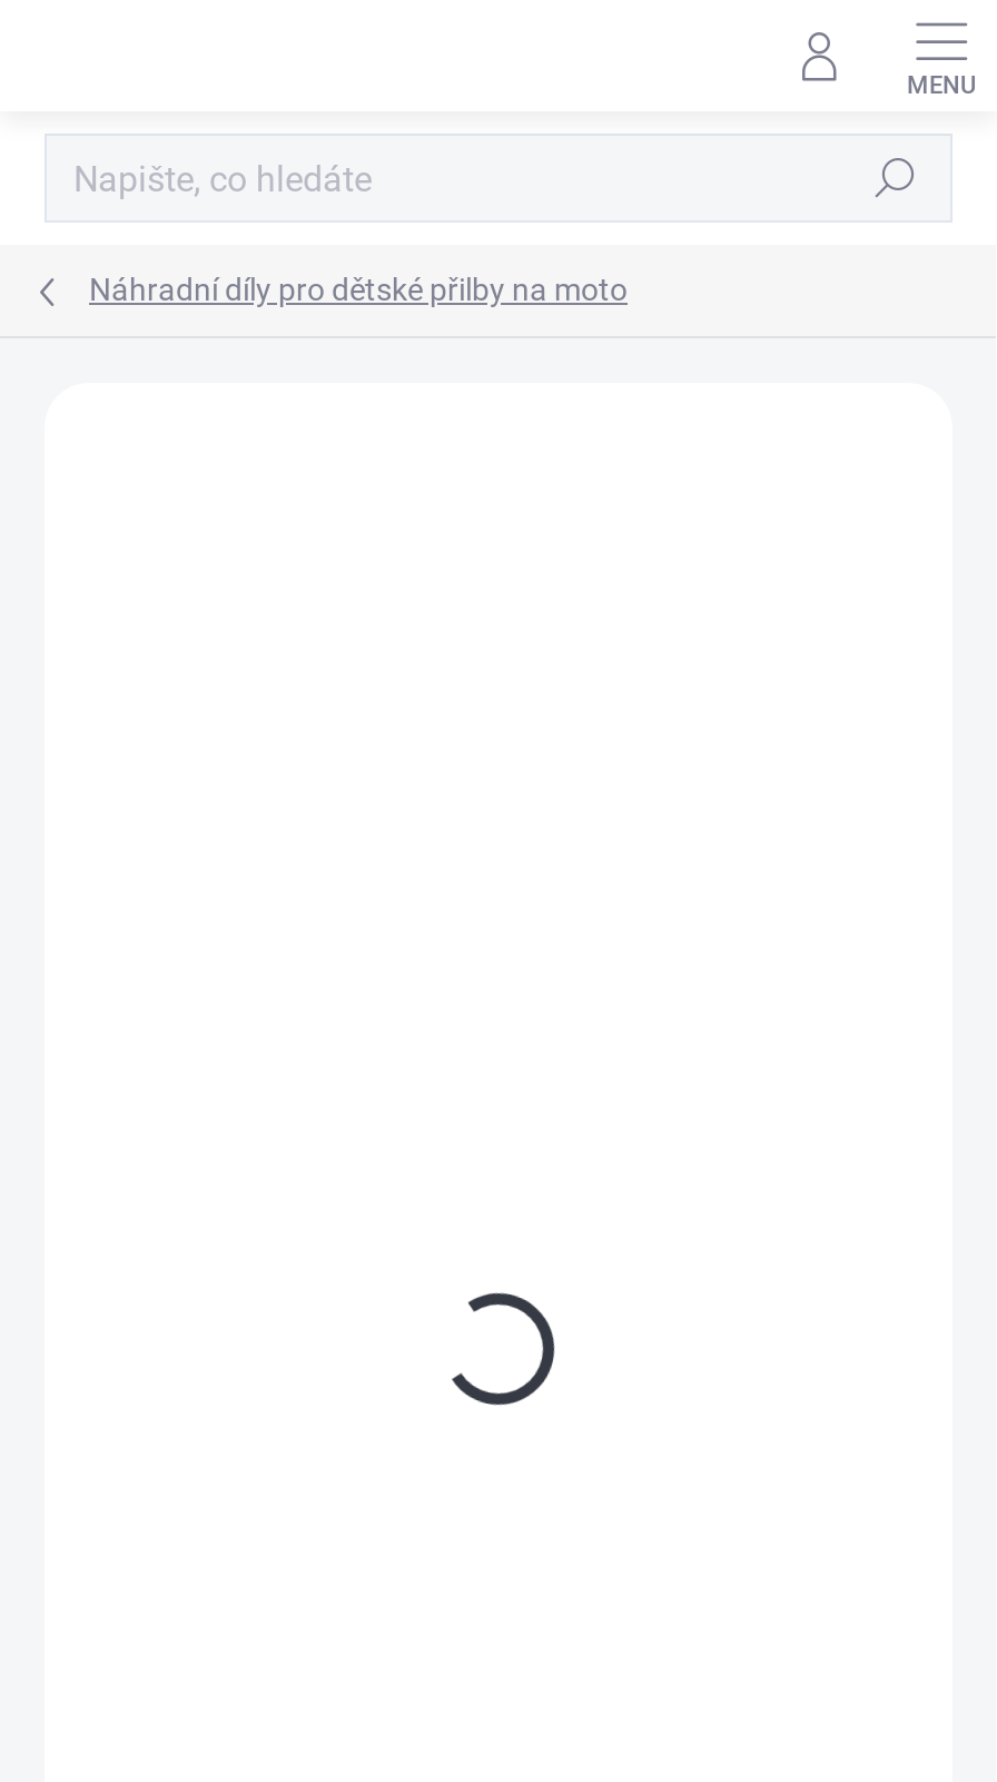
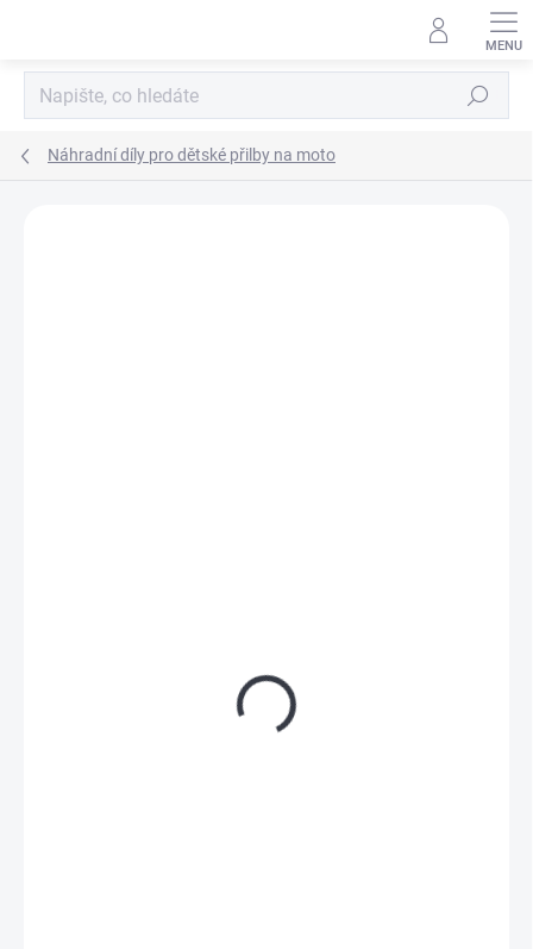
- [image]
+ [image]
